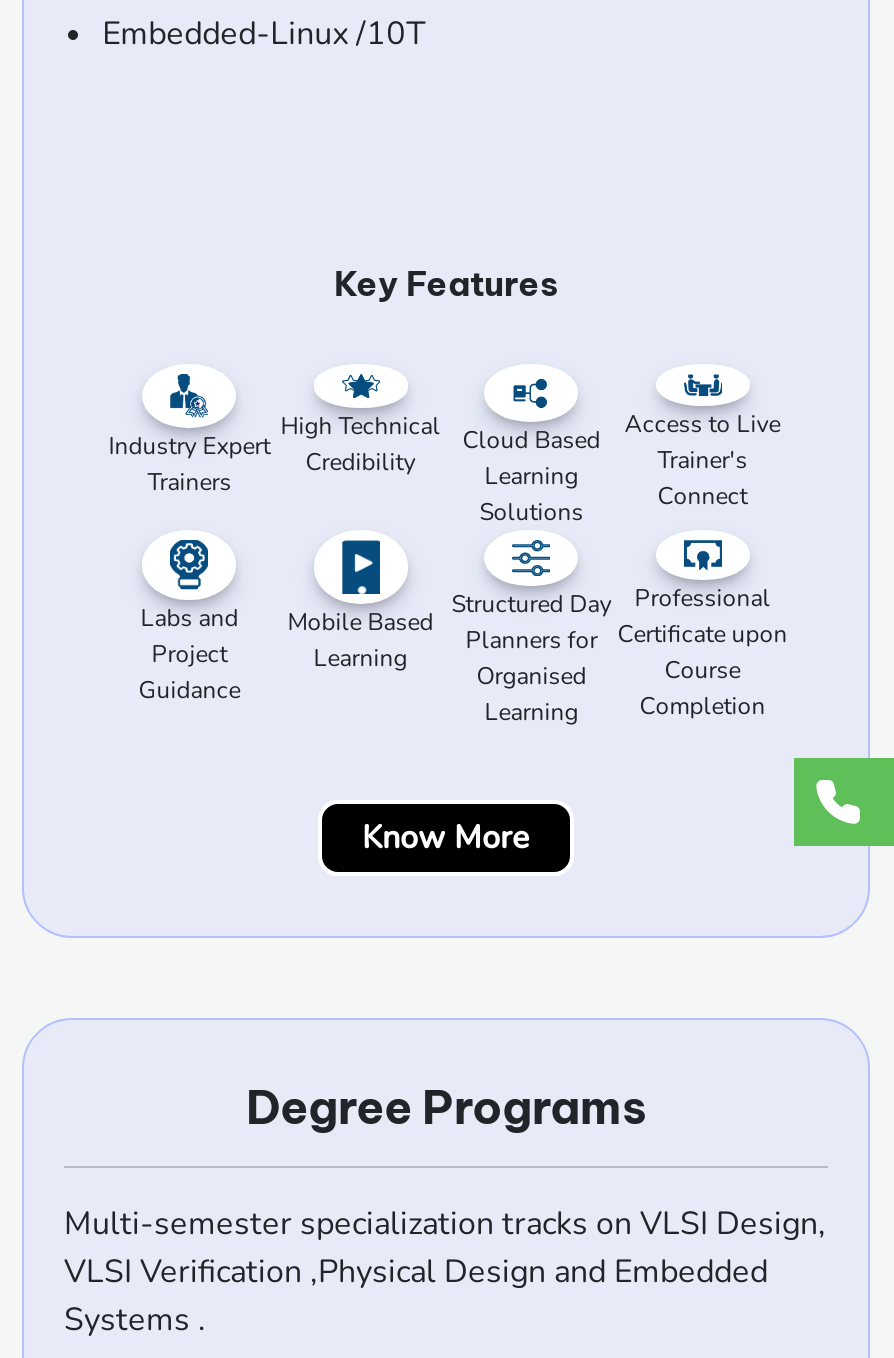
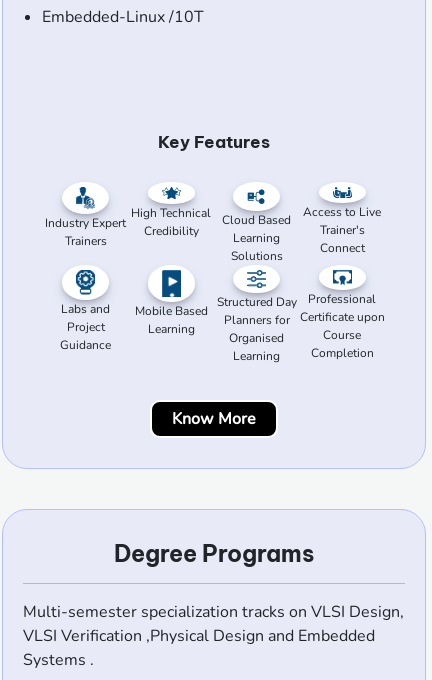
- [image]
